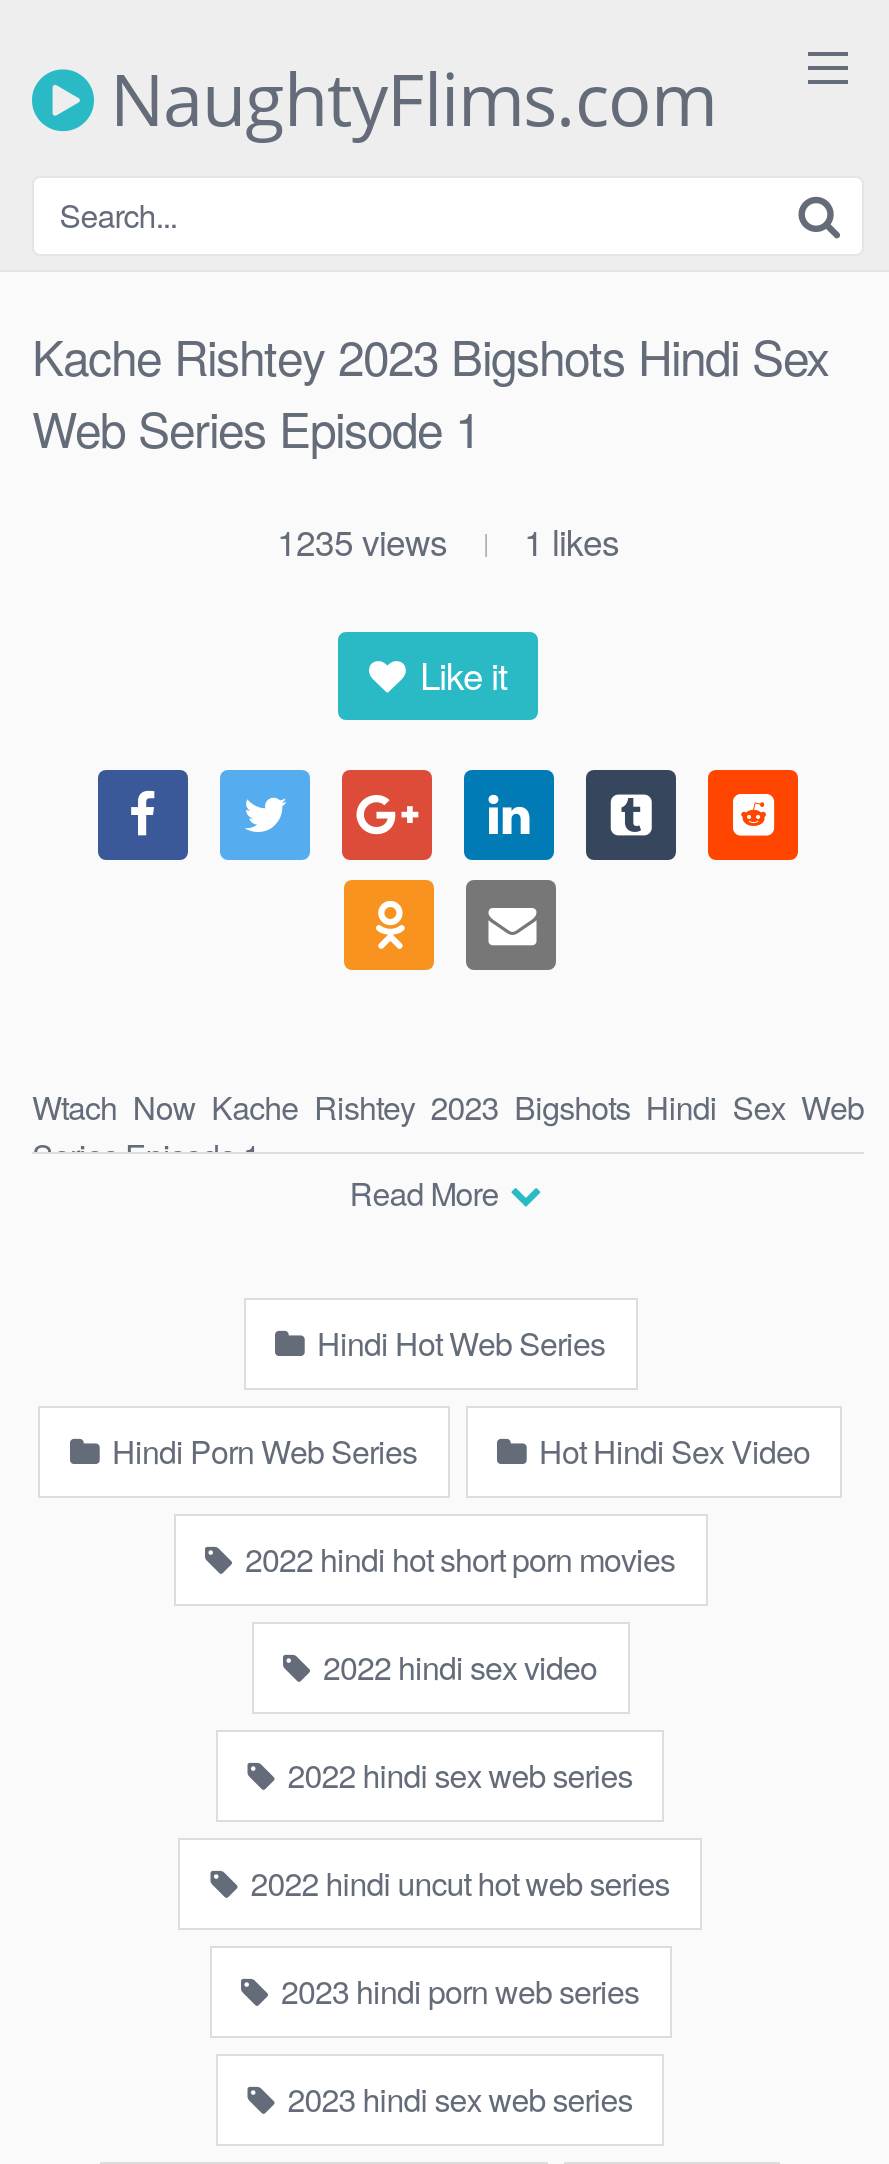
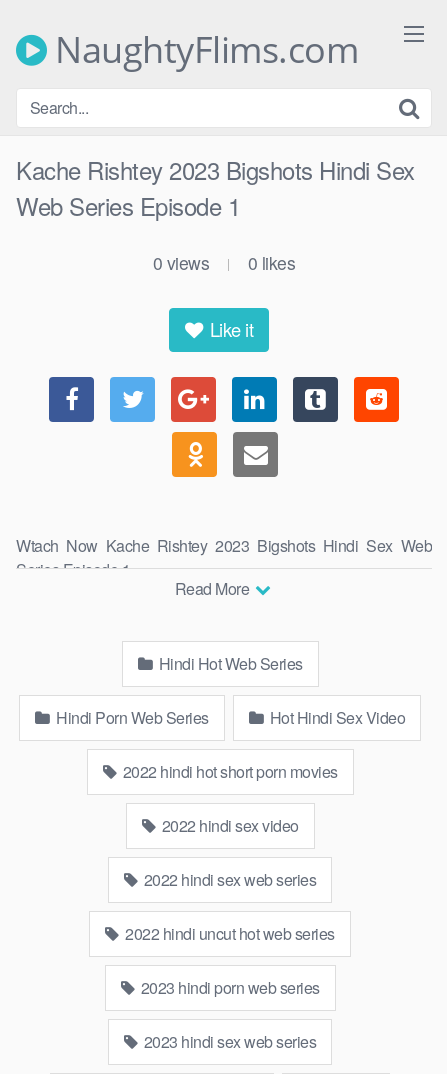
- 1235 views
+ 0 views

- 1 likes
+ 0 likes
